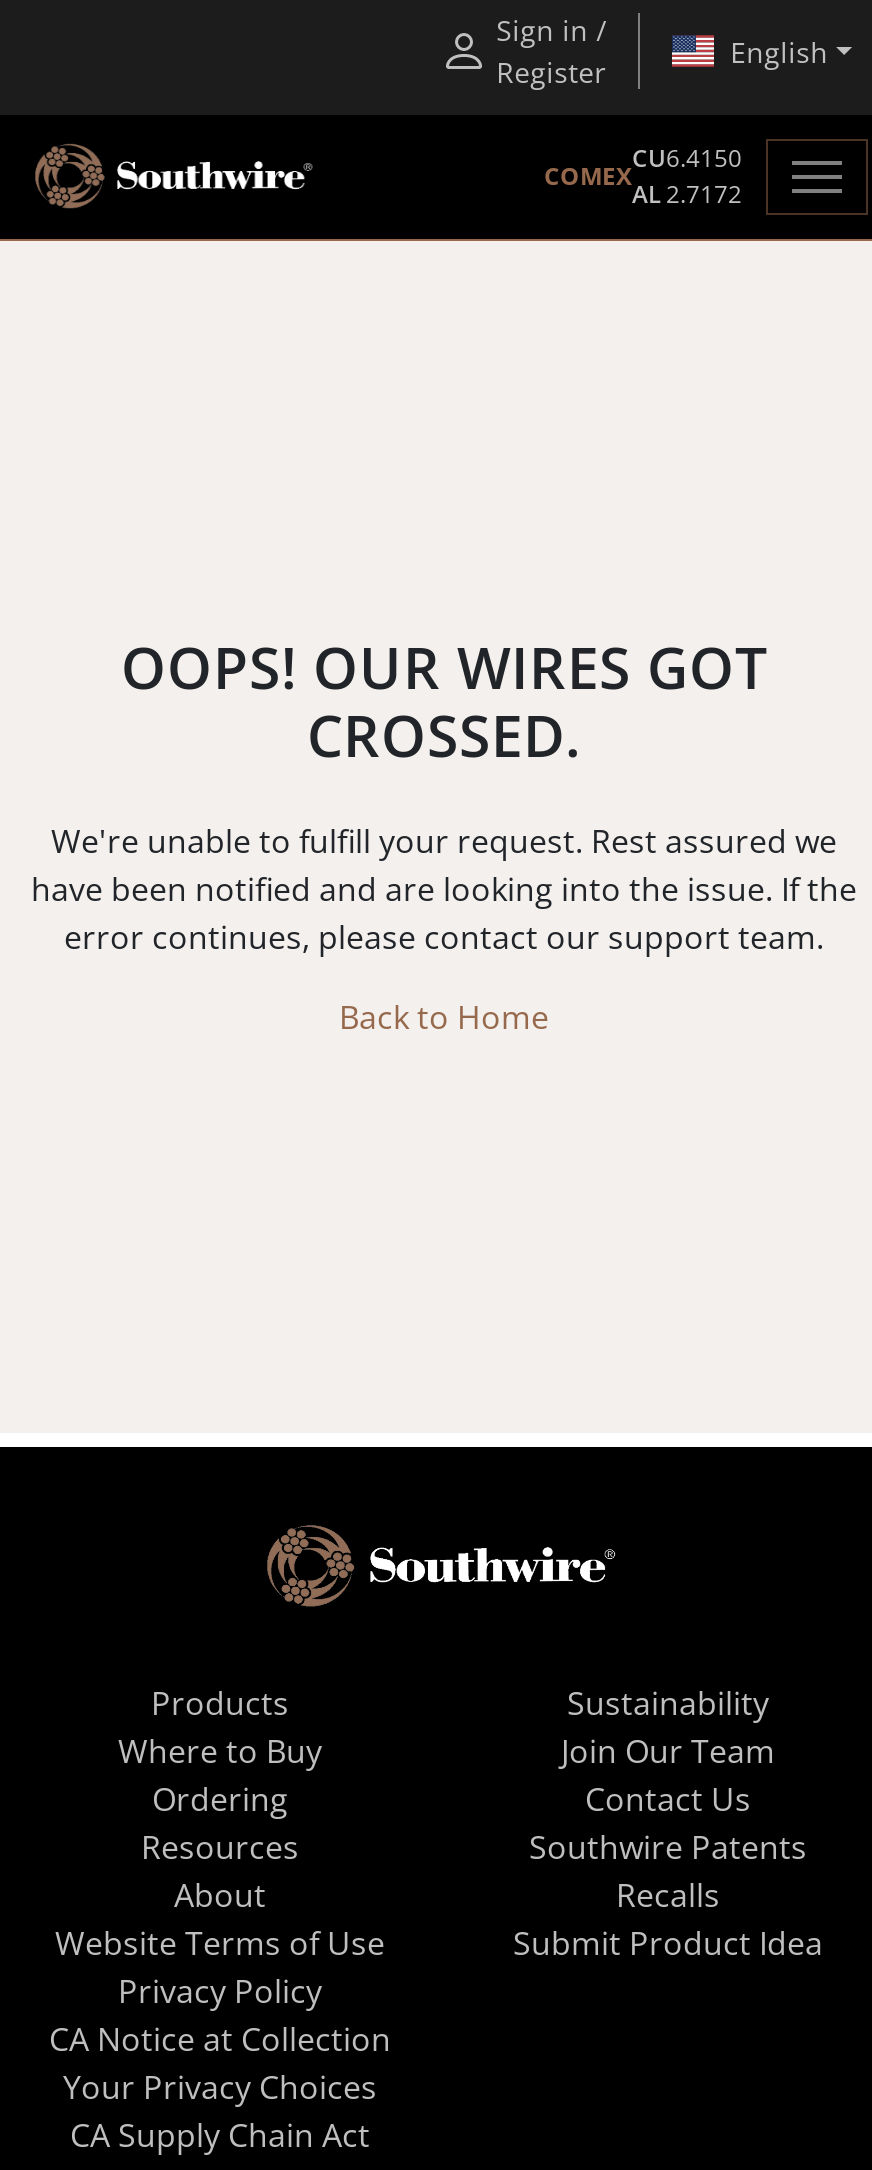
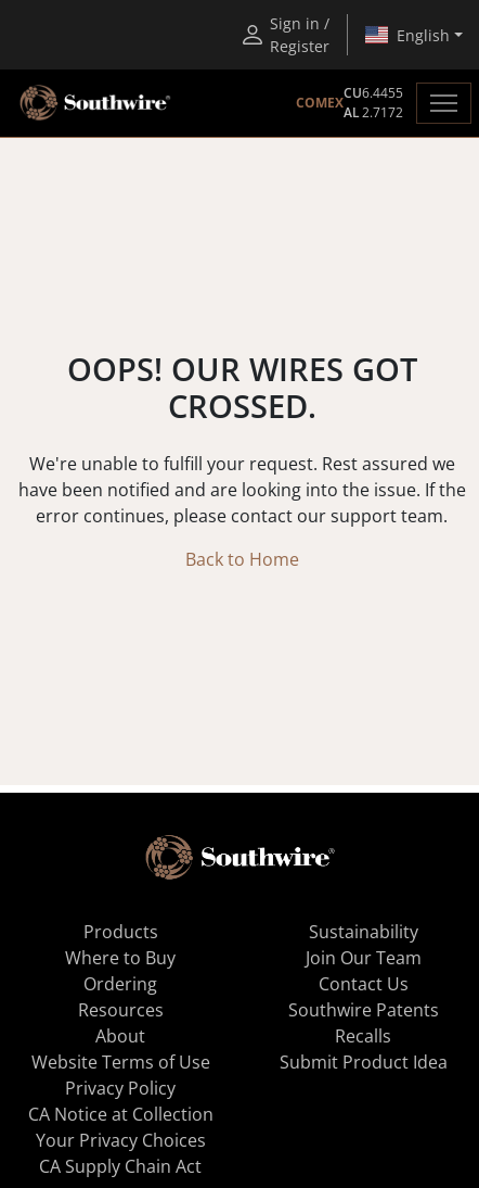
- CU6.4150
+ CU6.4455
